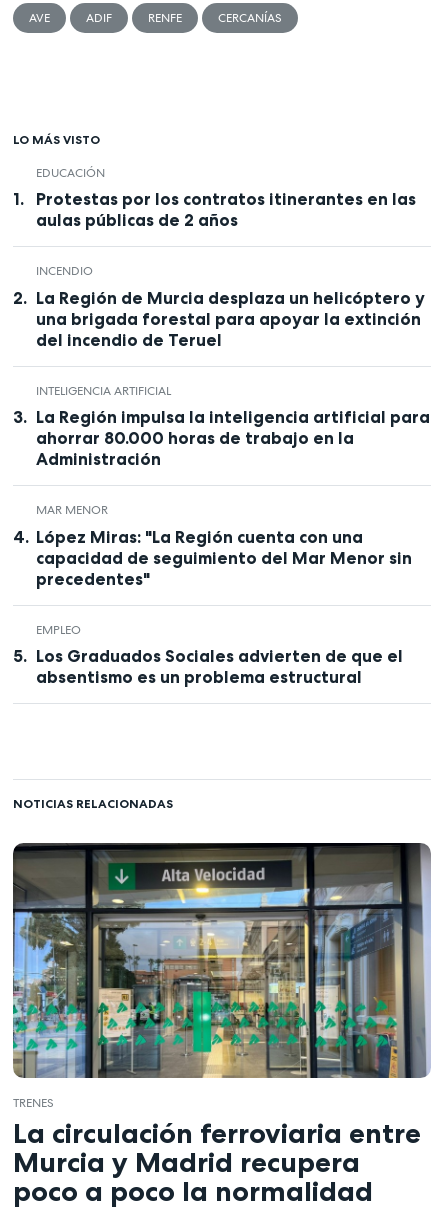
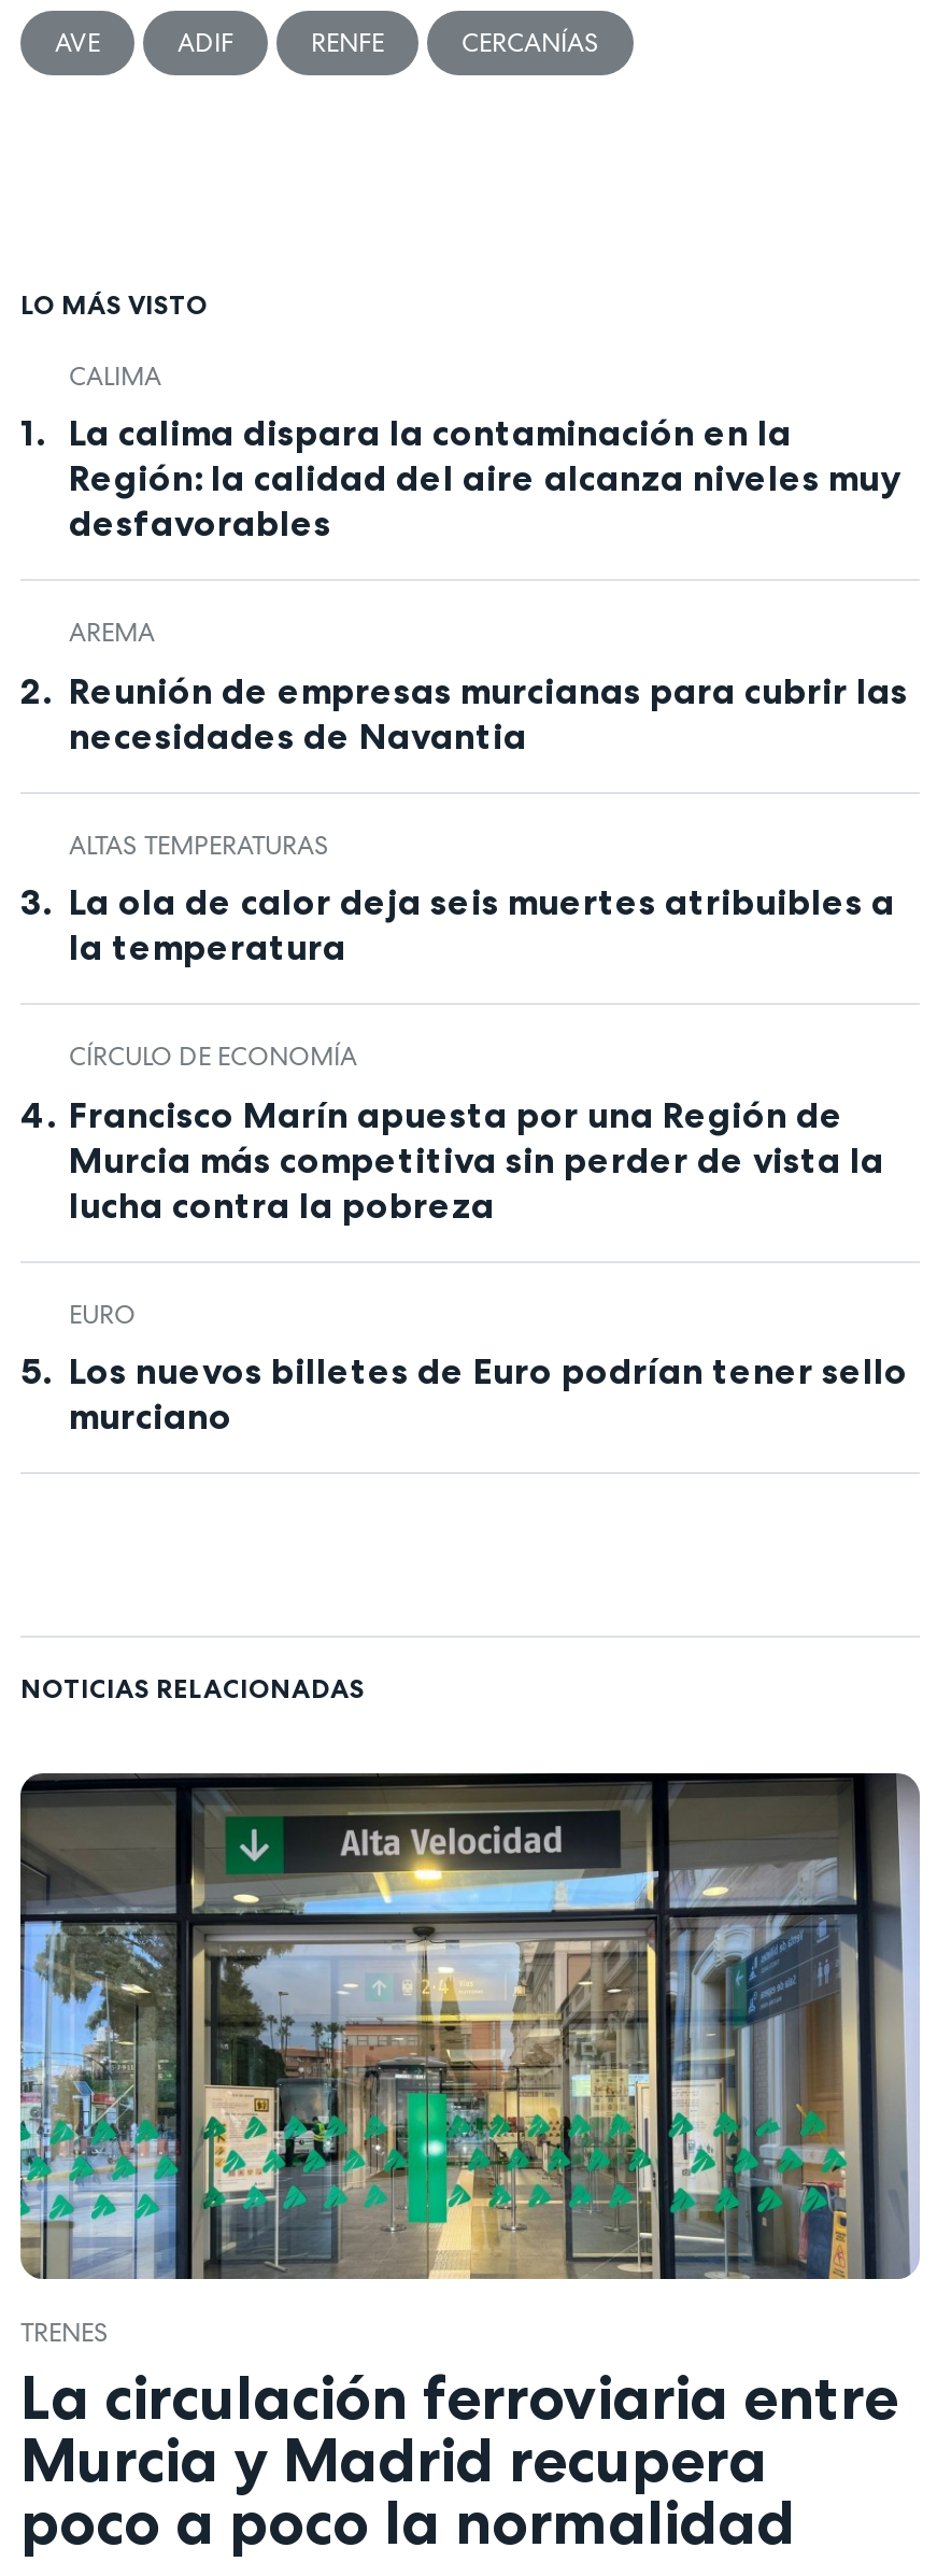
- EDUCACIÓN
- Protestas por los contratos itinerantes en las
- aulas públicas de 2 años
+ CALIMA
+ La calima dispara la contaminación en la
+ Región: la calidad del aire alcanza niveles muy
+ desfavorables

- INCENDIO
- La Región de Murcia desplaza un helicóptero y
- una brigada forestal para apoyar la extinción
- del incendio de Teruel
+ AREMA
+ Reunión de empresas murcianas para cubrir las
+ necesidades de Navantia

- INTELIGENCIA ARTIFICIAL
- La Región impulsa la inteligencia artificial para
- ahorrar 80.000 horas de trabajo en la
- Administración
+ ALTAS TEMPERATURAS
+ La ola de calor deja seis muertes atribuibles a
+ la temperatura

- MAR MENOR
- López Miras: "La Región cuenta con una
- capacidad de seguimiento del Mar Menor sin
- precedentes"
+ CÍRCULO DE ECONOMÍA
+ Francisco Marín apuesta por una Región de
+ Murcia más competitiva sin perder de vista la
+ lucha contra la pobreza

- EMPLEO
- Los Graduados Sociales advierten de que el
- absentismo es un problema estructural
+ EURO
+ Los nuevos billetes de Euro podrían tener sello
+ murciano
